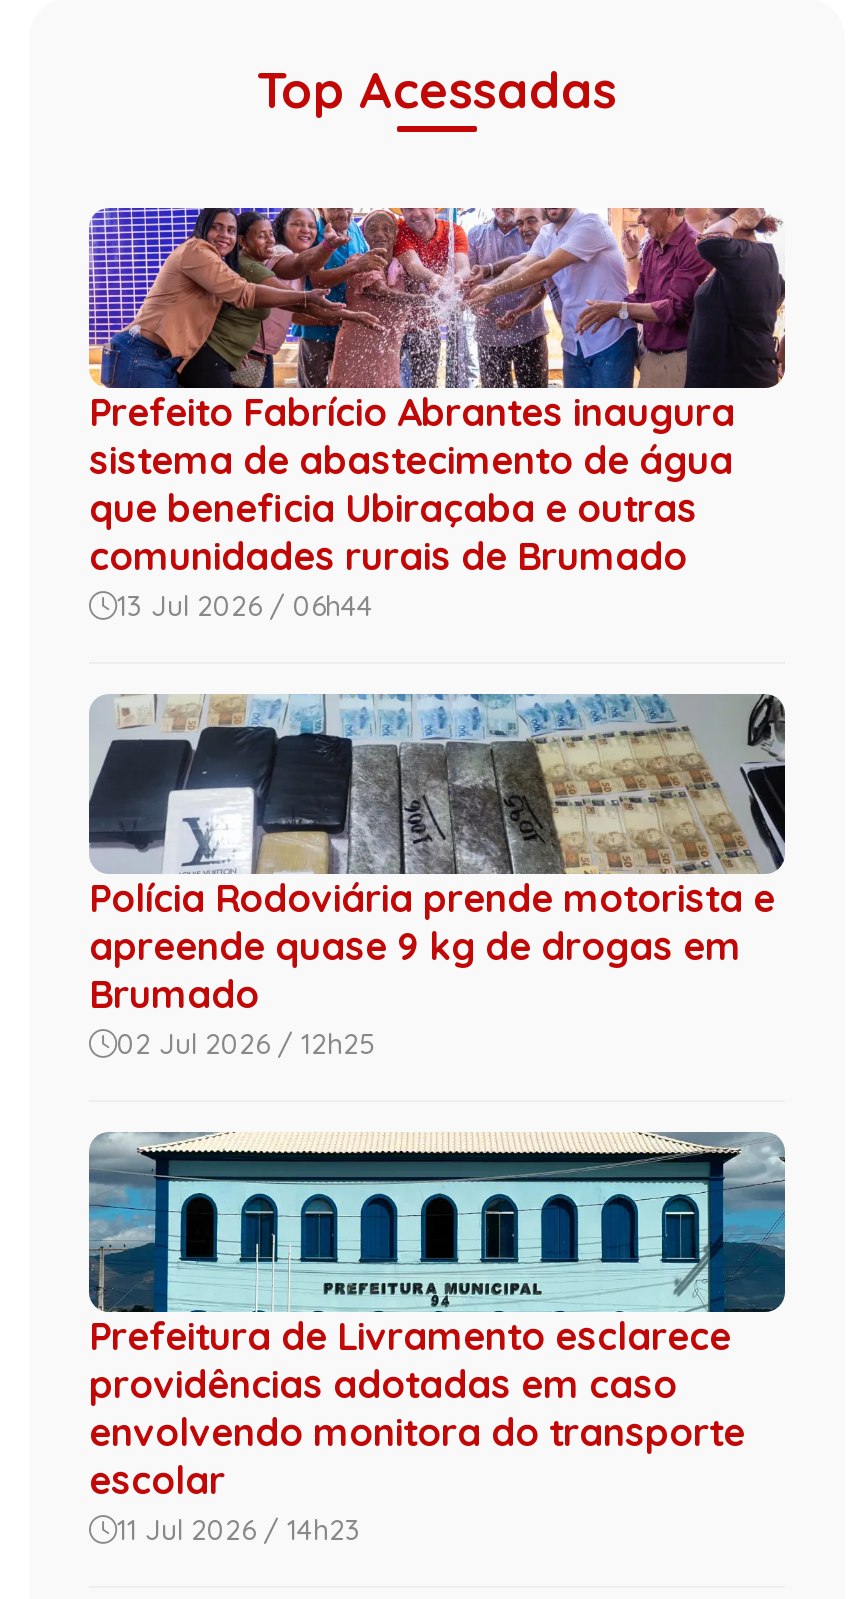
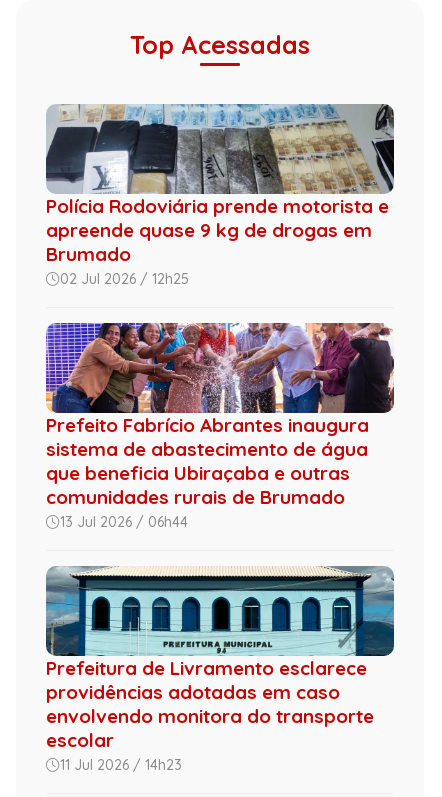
moved down: [image] | Prefeito Fabrício Abrantes inaugura | sistema de abastecimento de água | que beneficia Ubiraçaba e outras | comunidades rurais de Brumado | 13 Jul 2026 / 06h44

moved up: [image] | Polícia Rodoviária prende motorista e | apreende quase 9 kg de drogas em | Brumado | 02 Jul 2026 / 12h25
